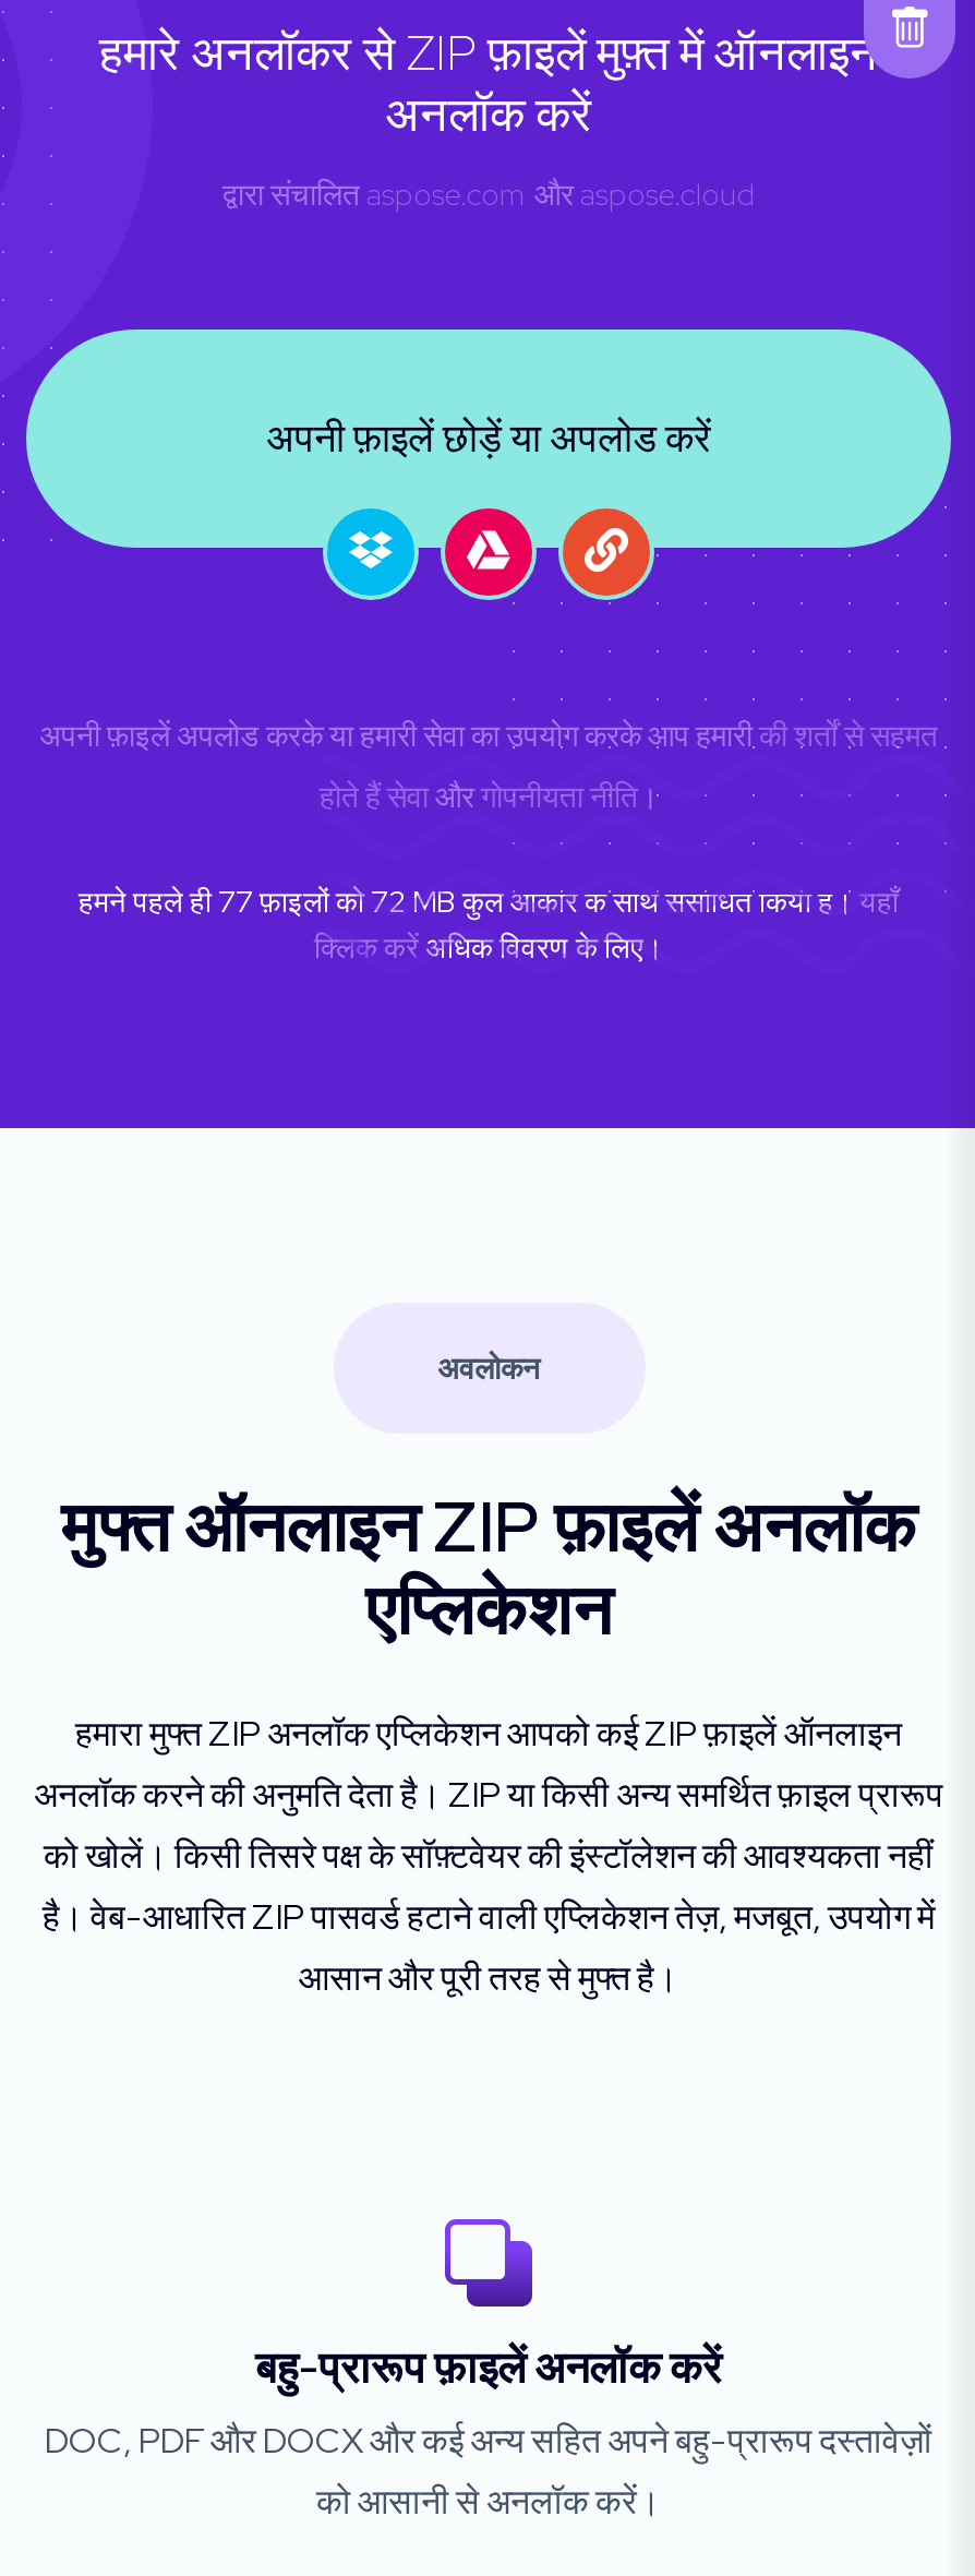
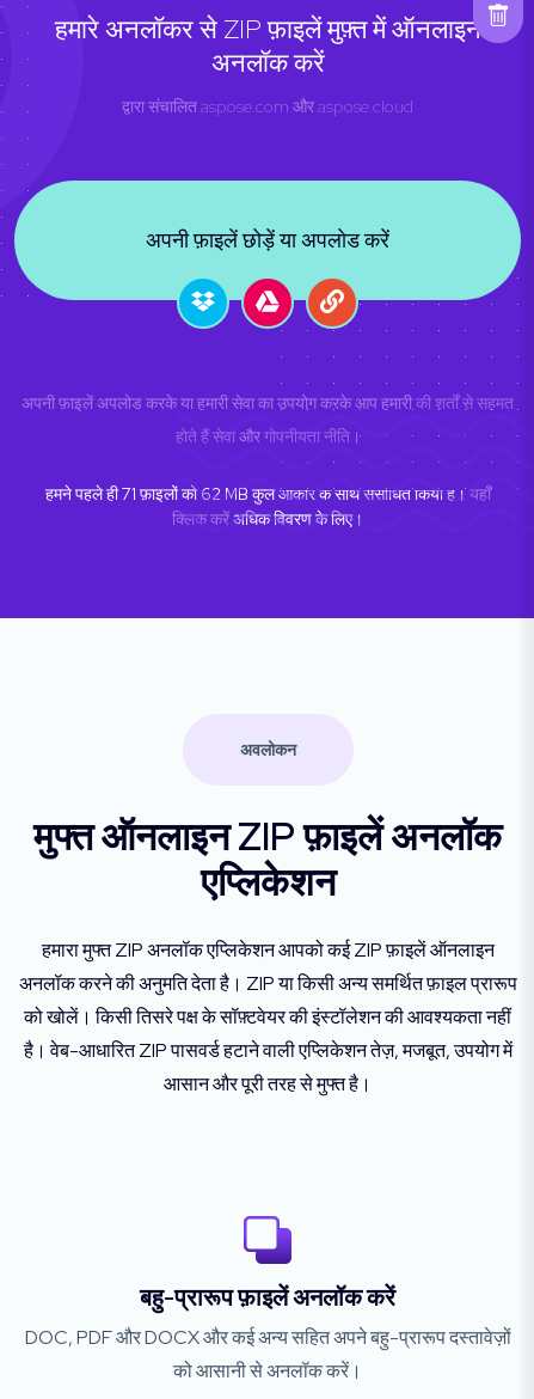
- हमने पहले ही77 फ़ाइलों को 72 MB कुल आकार के साथ संसाधित किया है। यहाँ
+ हमने पहले ही71 फ़ाइलों को 62 MB कुल आकार के साथ संसाधित किया है। यहाँ
